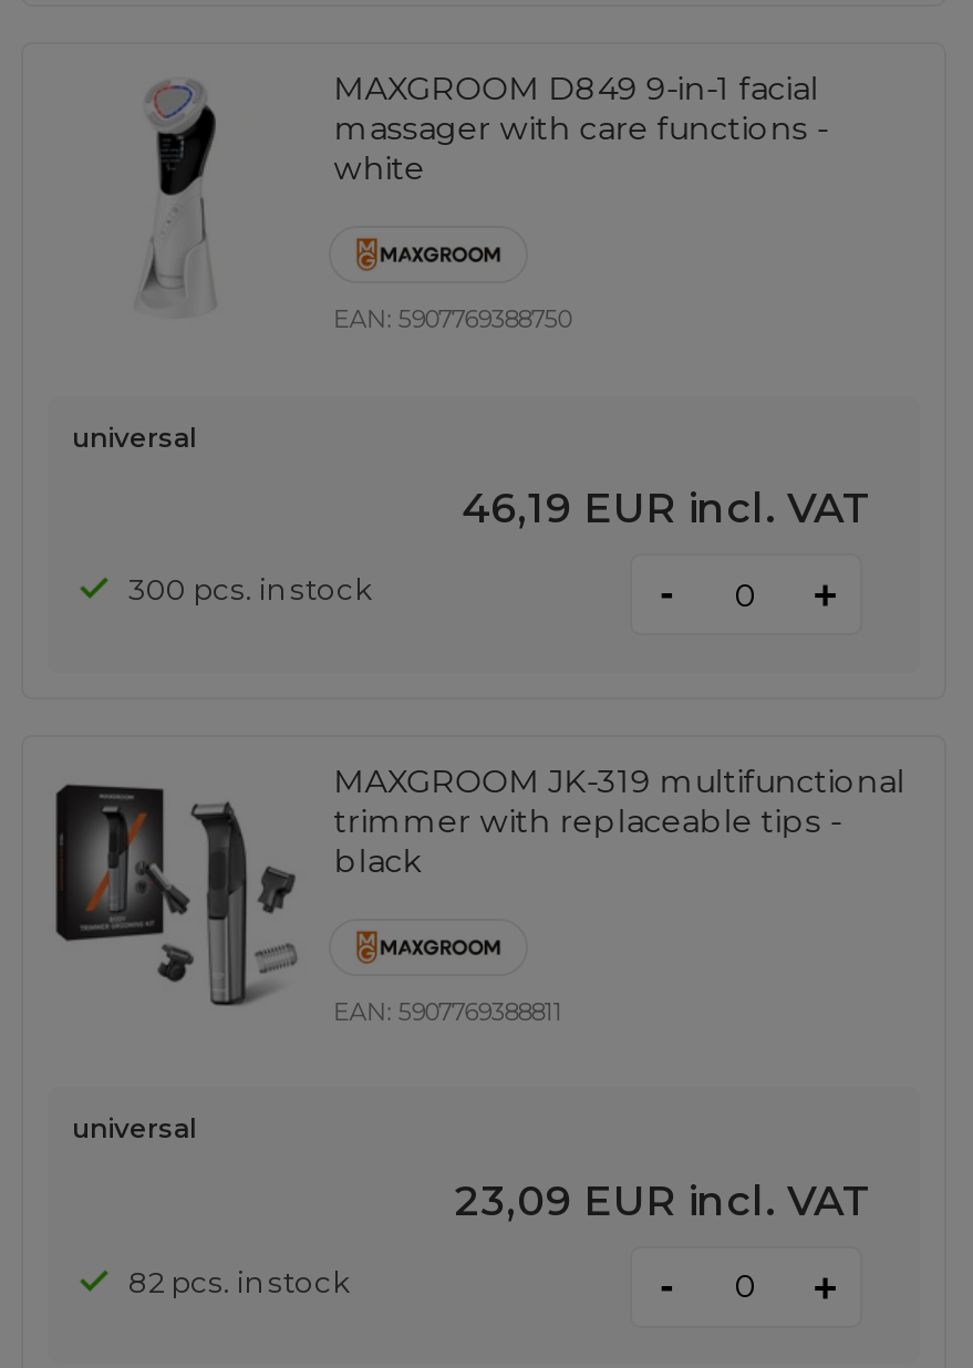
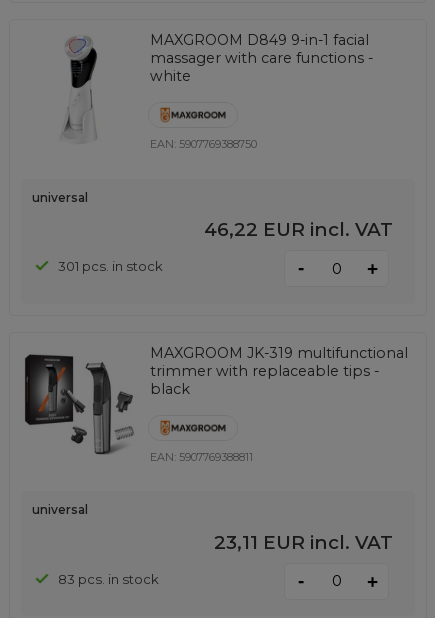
- 46,19 EUR incl. VAT
+ 46,22 EUR incl. VAT

- 300 pcs. in stock
+ 301 pcs. in stock

- 23,09 EUR incl. VAT
+ 23,11 EUR incl. VAT

- 82 pcs. in stock
+ 83 pcs. in stock
